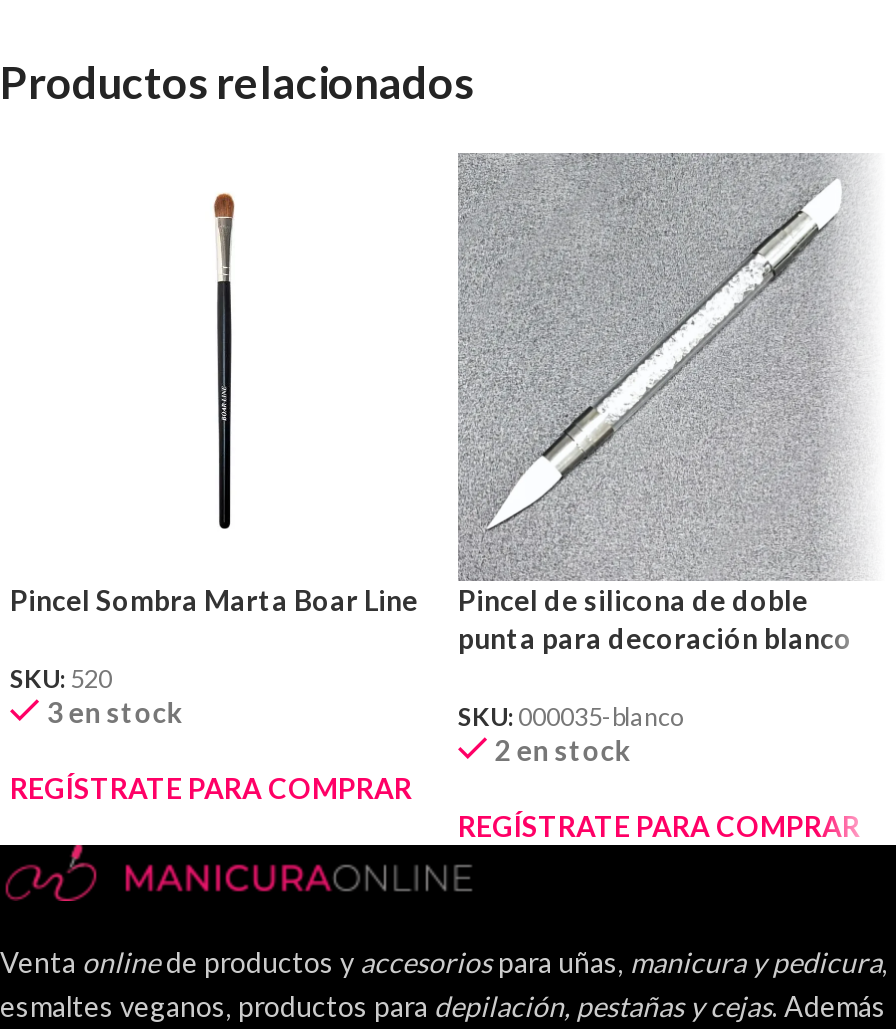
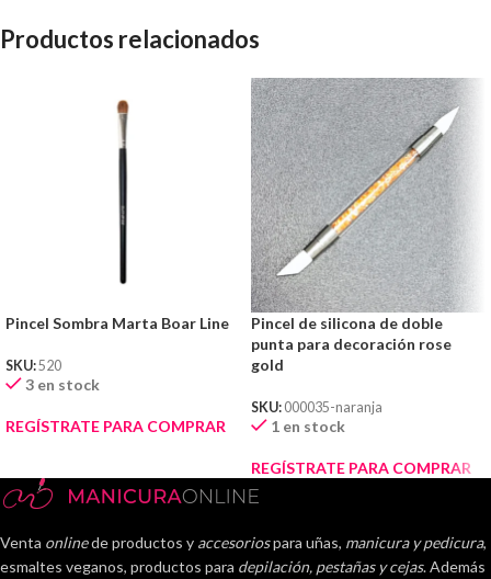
- [image]
+ [image]

- punta para decoración blanco
+ punta para decoración rose
+ gold

- SKU: 000035-blanco
- 2 en stock
+ SKU: 000035-naranja
+ 1 en stock
